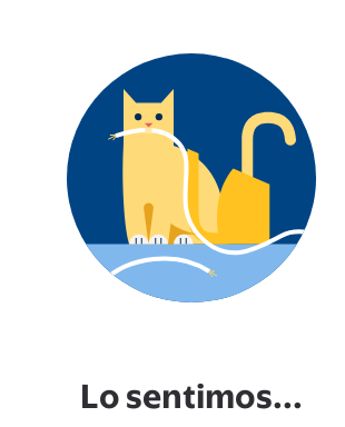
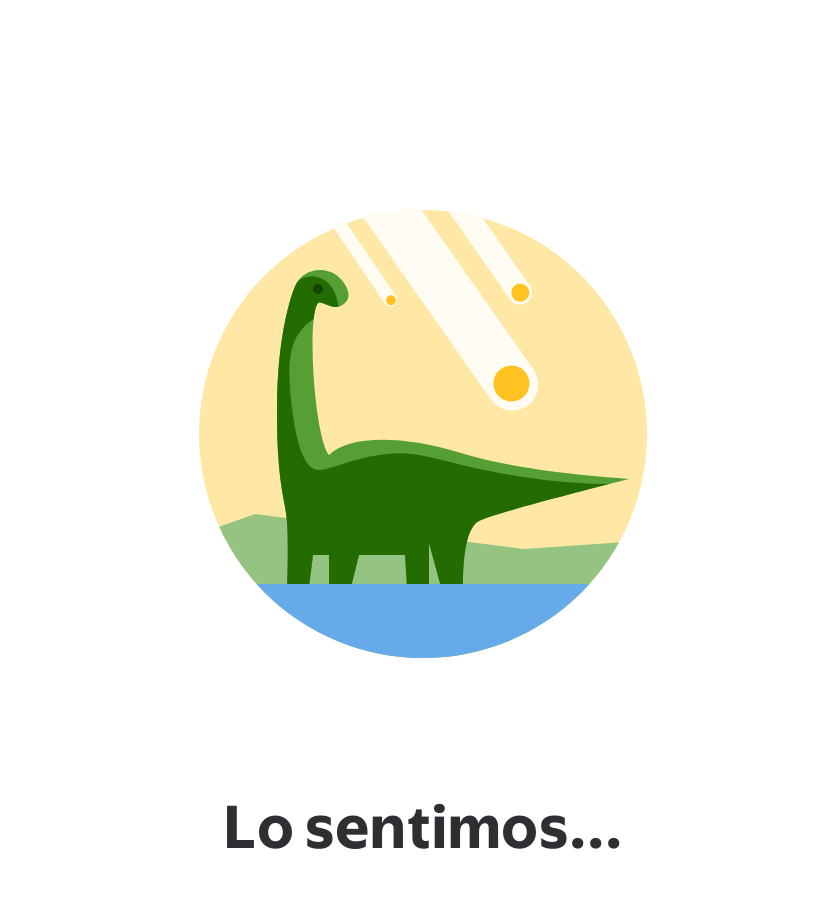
- [image]
+ [image]
